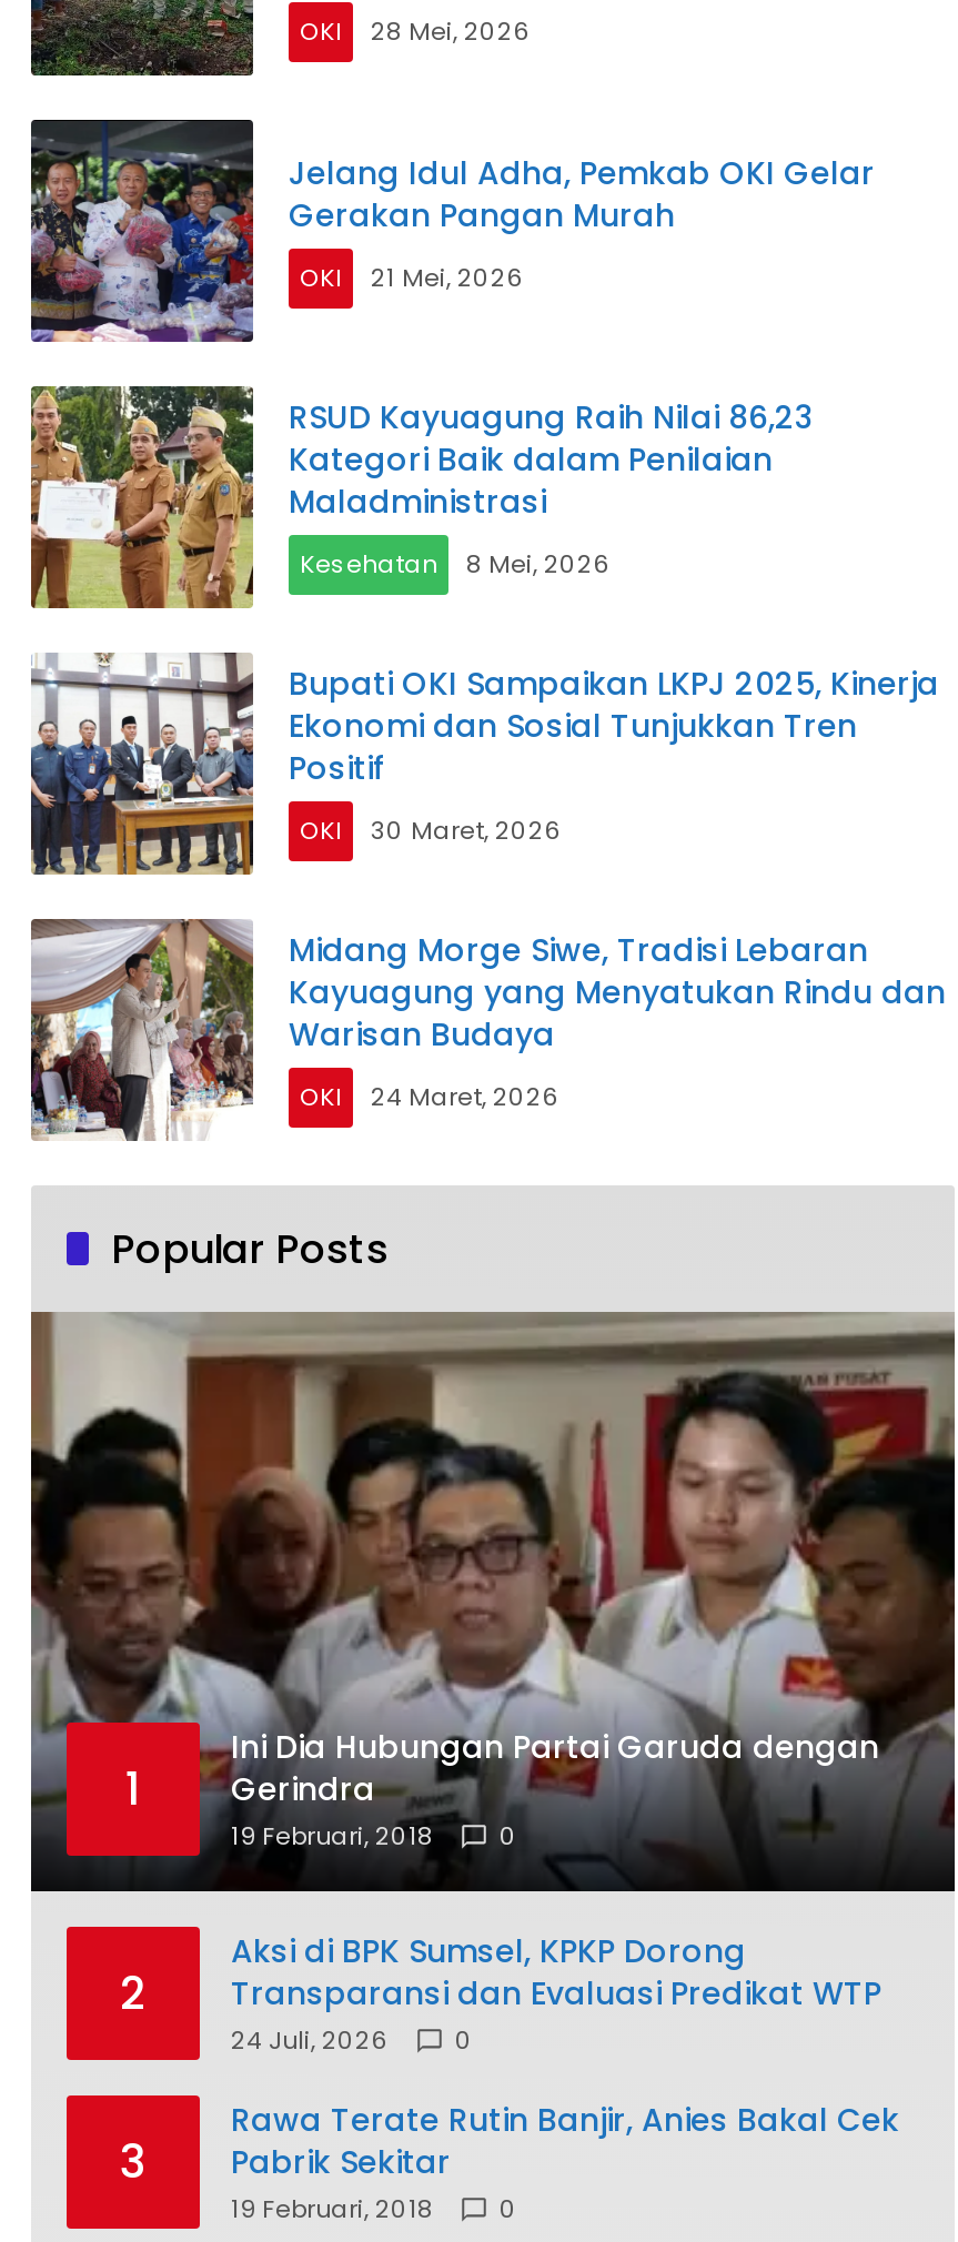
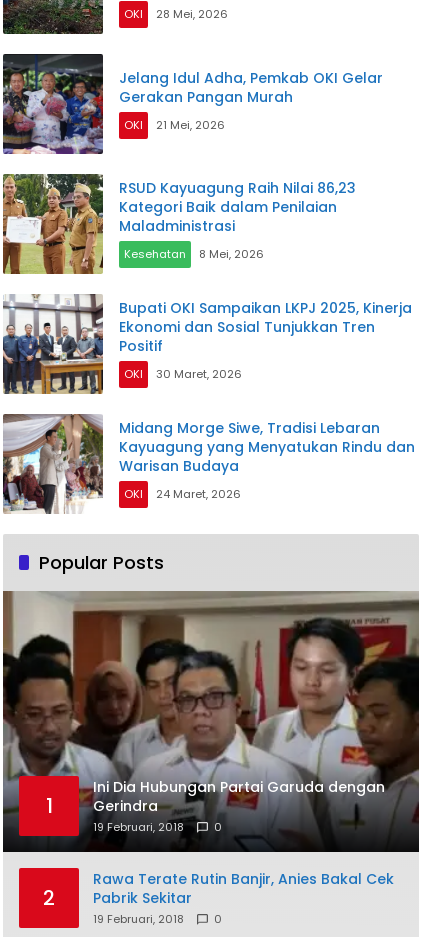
- Aksi di BPK Sumsel, KPKP Dorong
- Transparansi dan Evaluasi Predikat WTP
- 24 Juli, 2026
- 0
- 3
